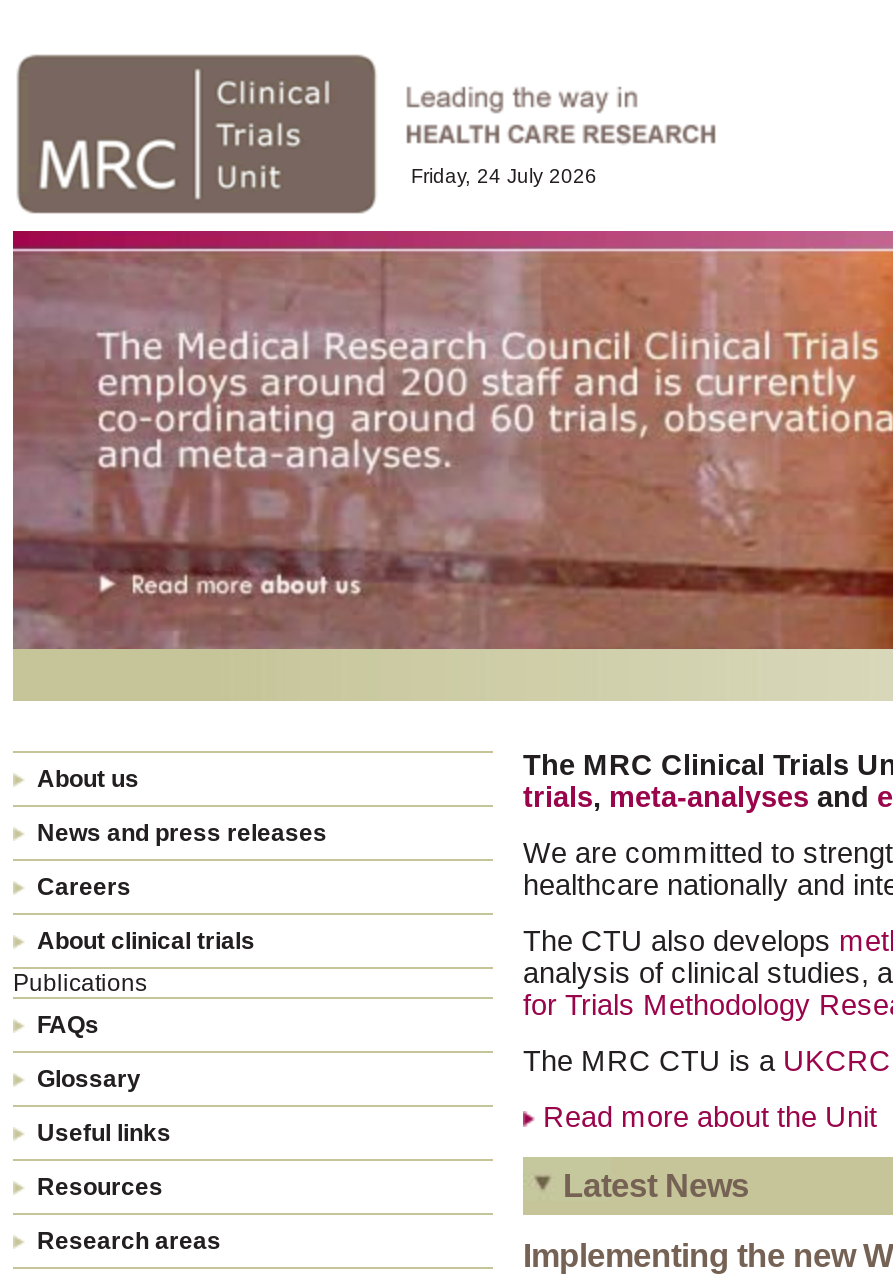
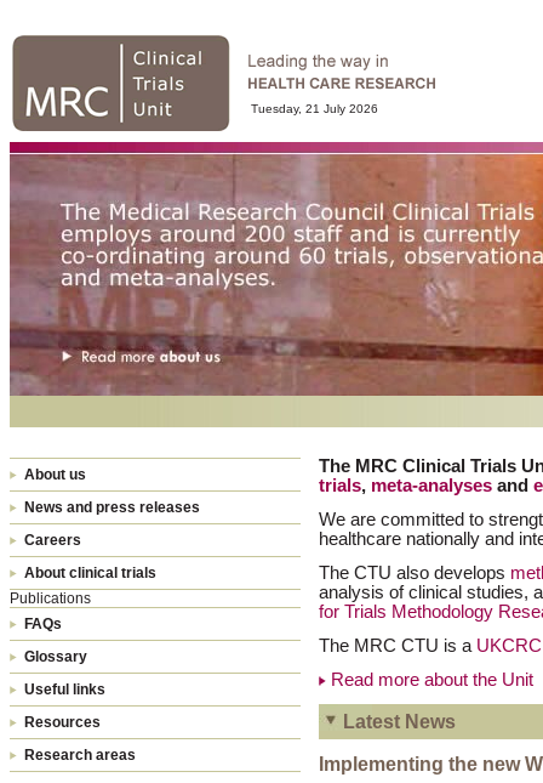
- Friday, 24 July 2026
+ Tuesday, 21 July 2026
